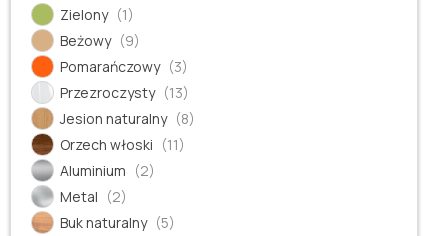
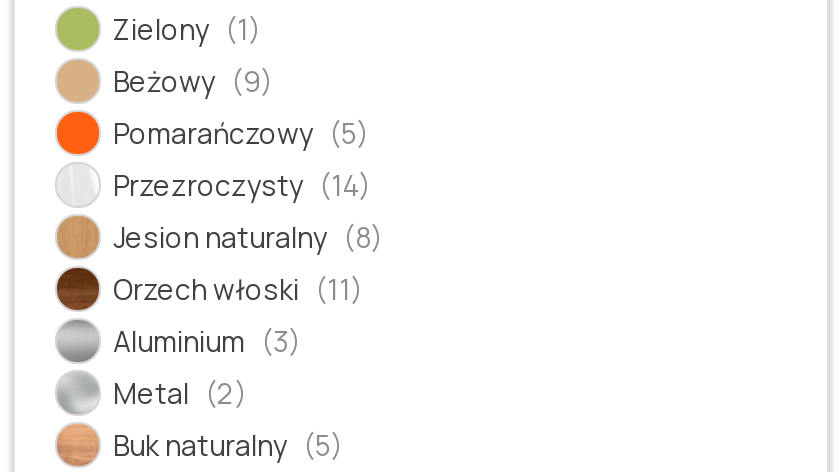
- Pomarańczowy (3)
+ Pomarańczowy (5)

- Przezroczysty (13)
+ Przezroczysty (14)

- Aluminium (2)
+ Aluminium (3)
